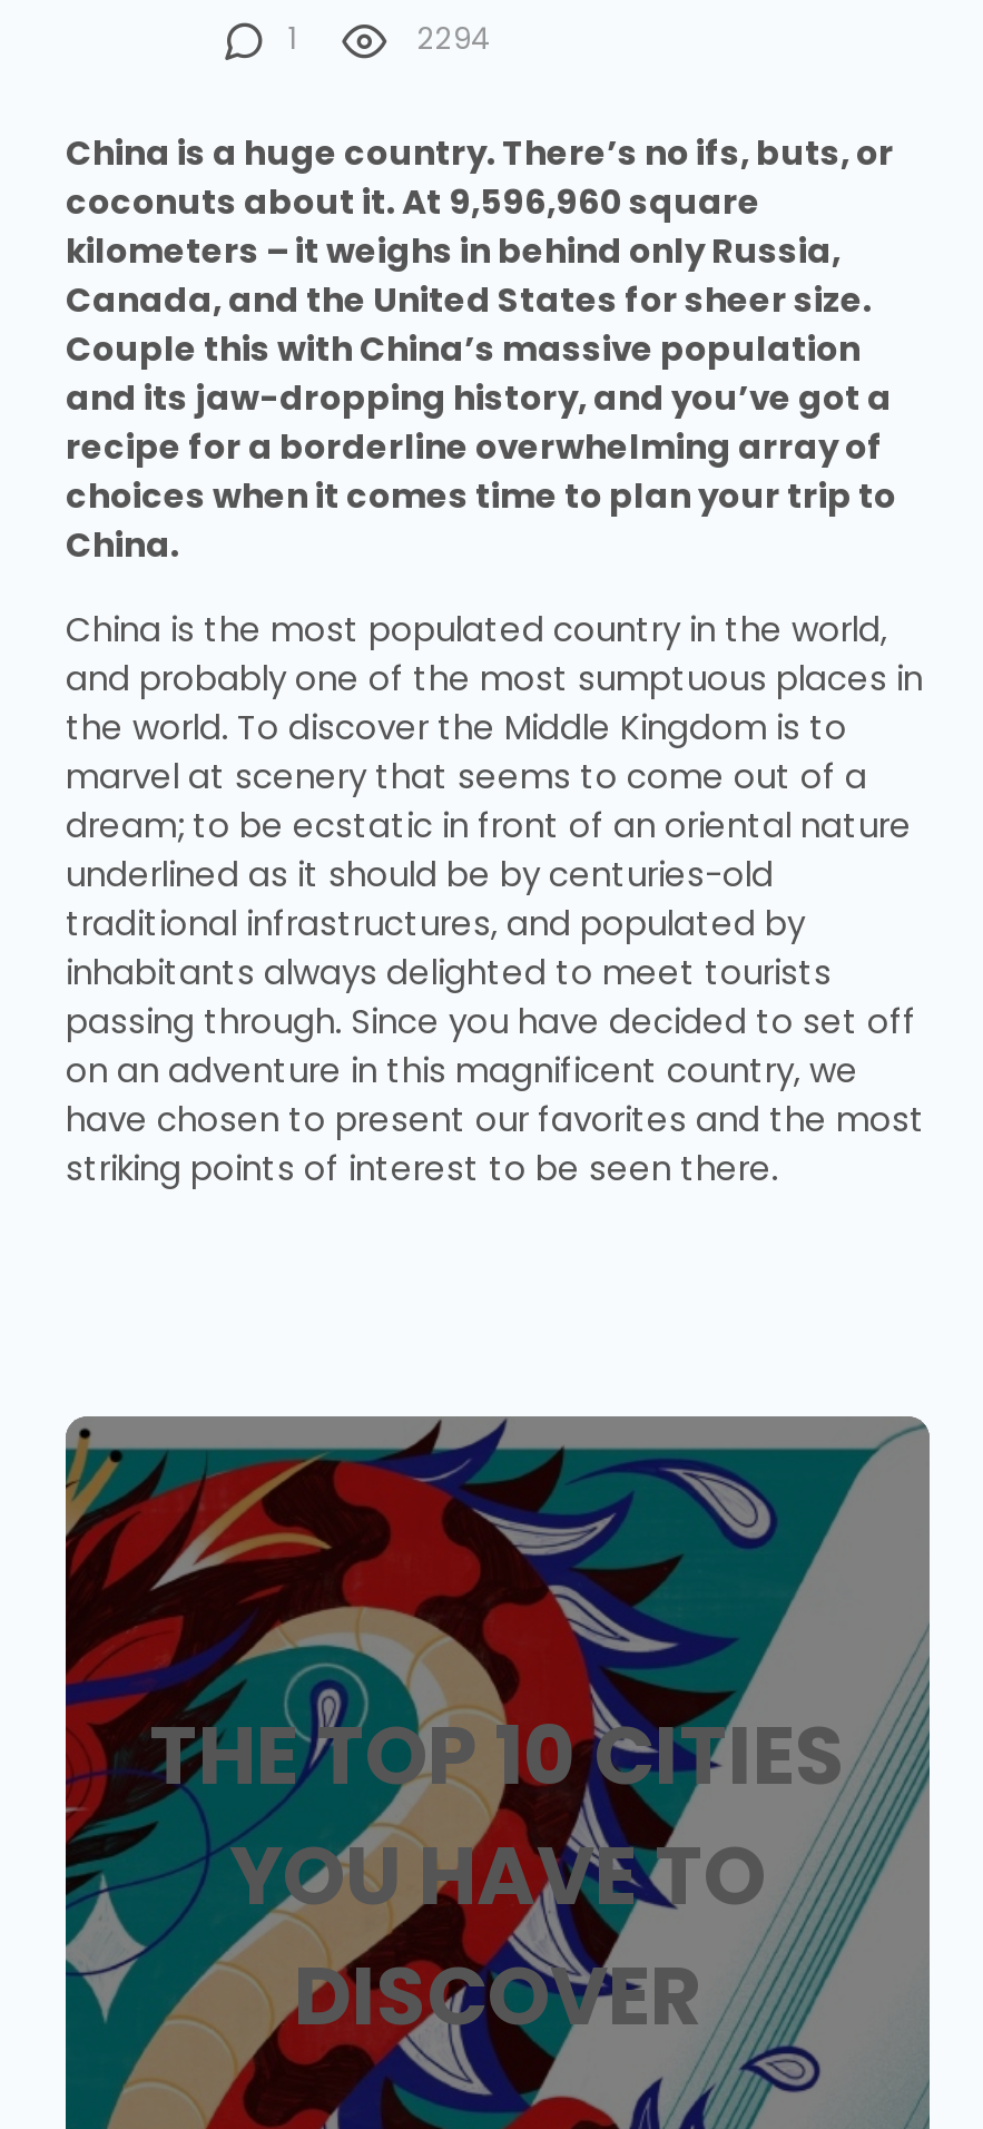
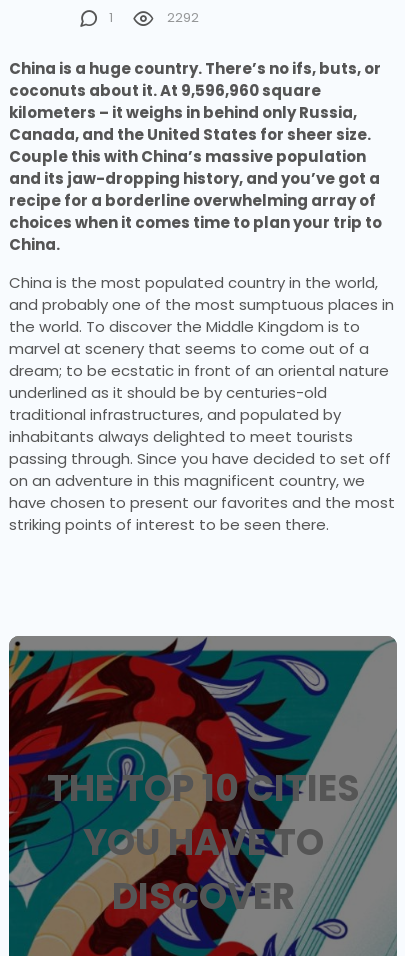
- 2294
+ 2292
